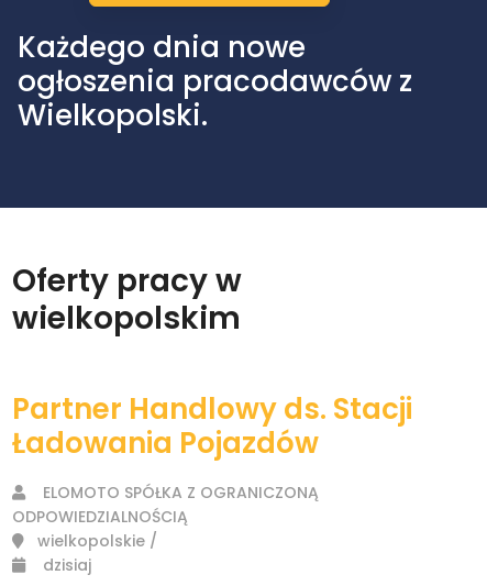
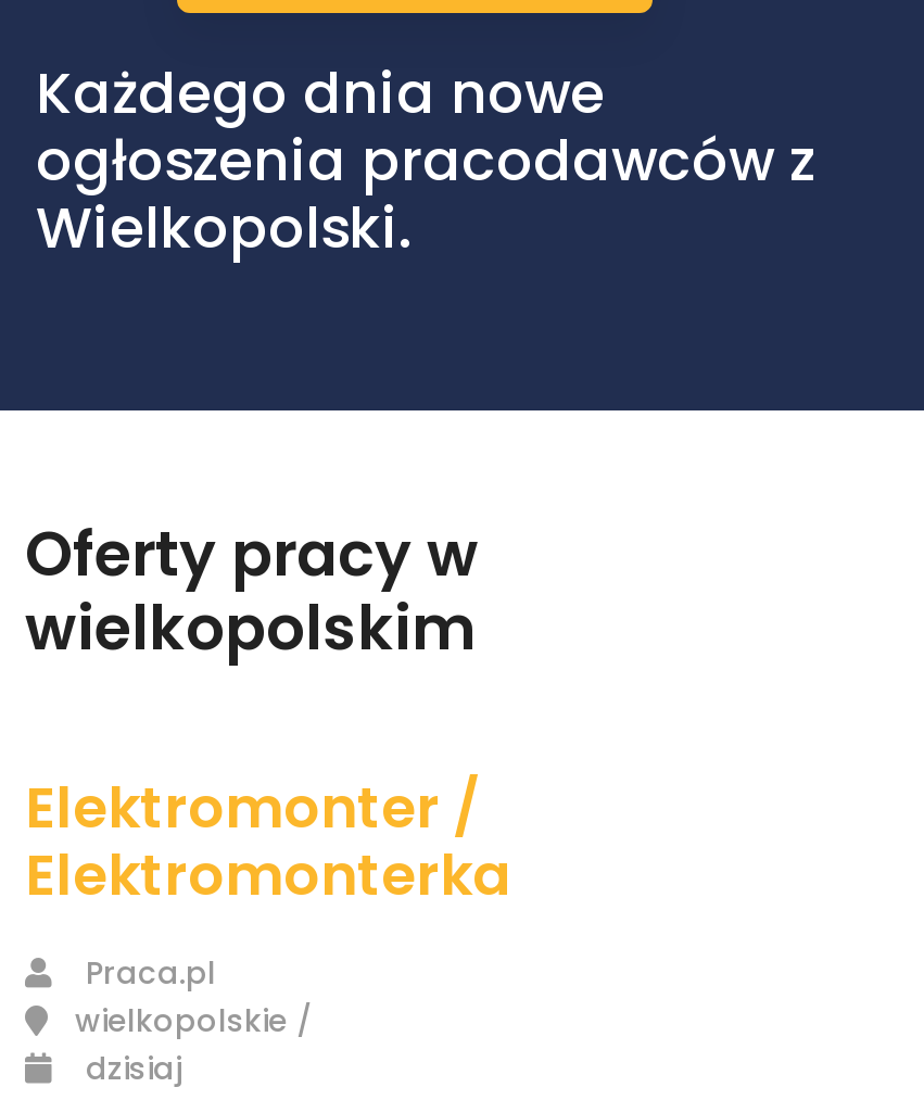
- Partner Handlowy ds. Stacji
- Ładowania Pojazdów
+ Elektromonter /
+ Elektromonterka

- ELOMOTO SPÓŁKA Z OGRANICZONĄ
- ODPOWIEDZIALNOŚCIĄ
+ Praca.pl
